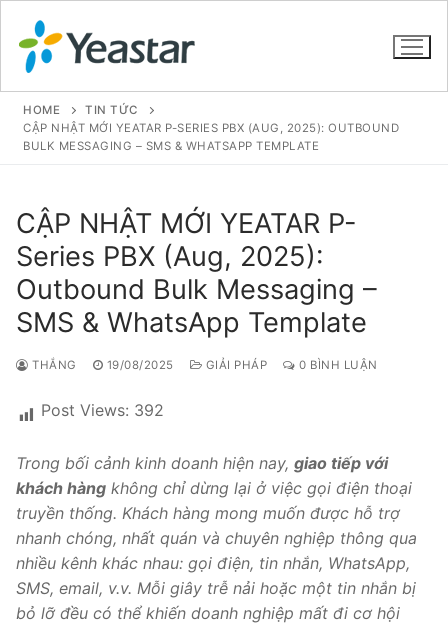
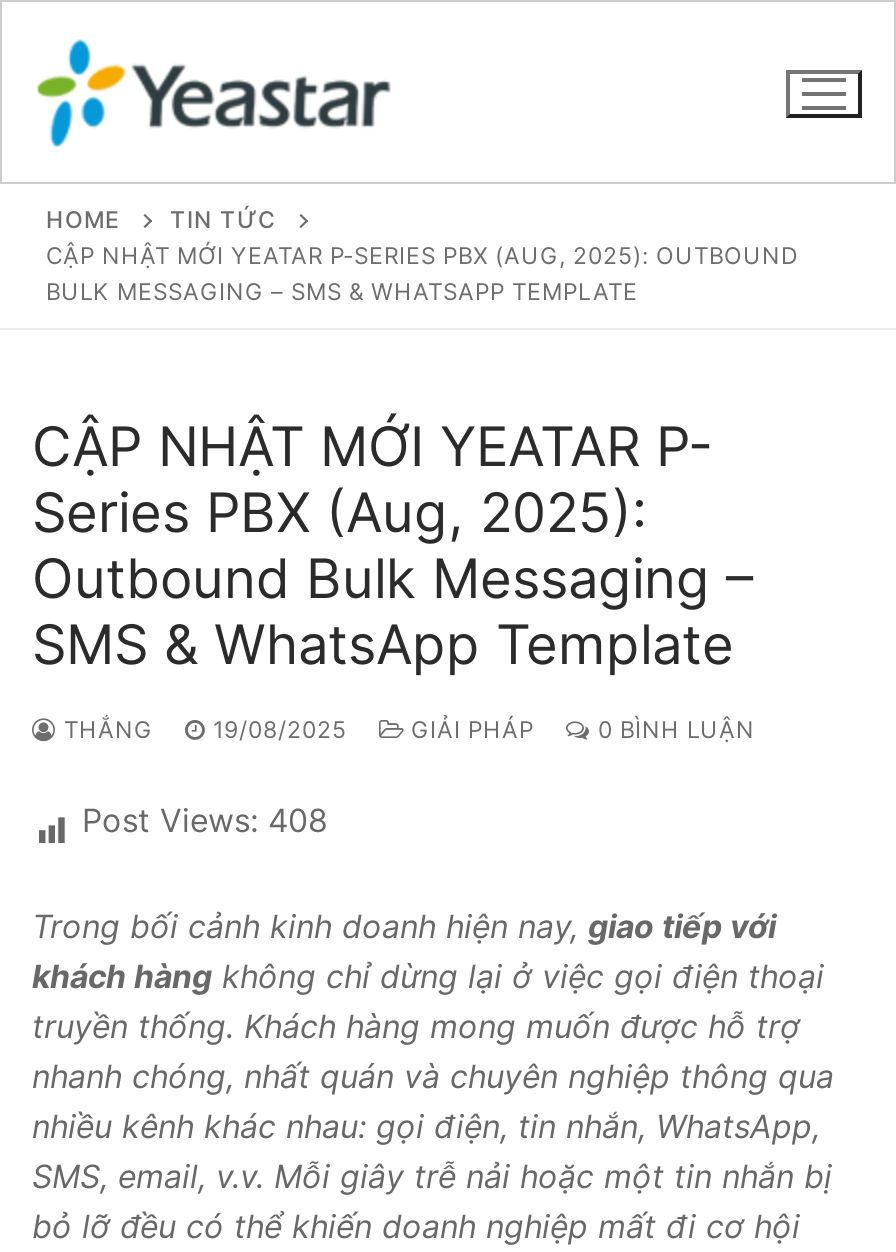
- Post Views: 392
+ Post Views: 408
